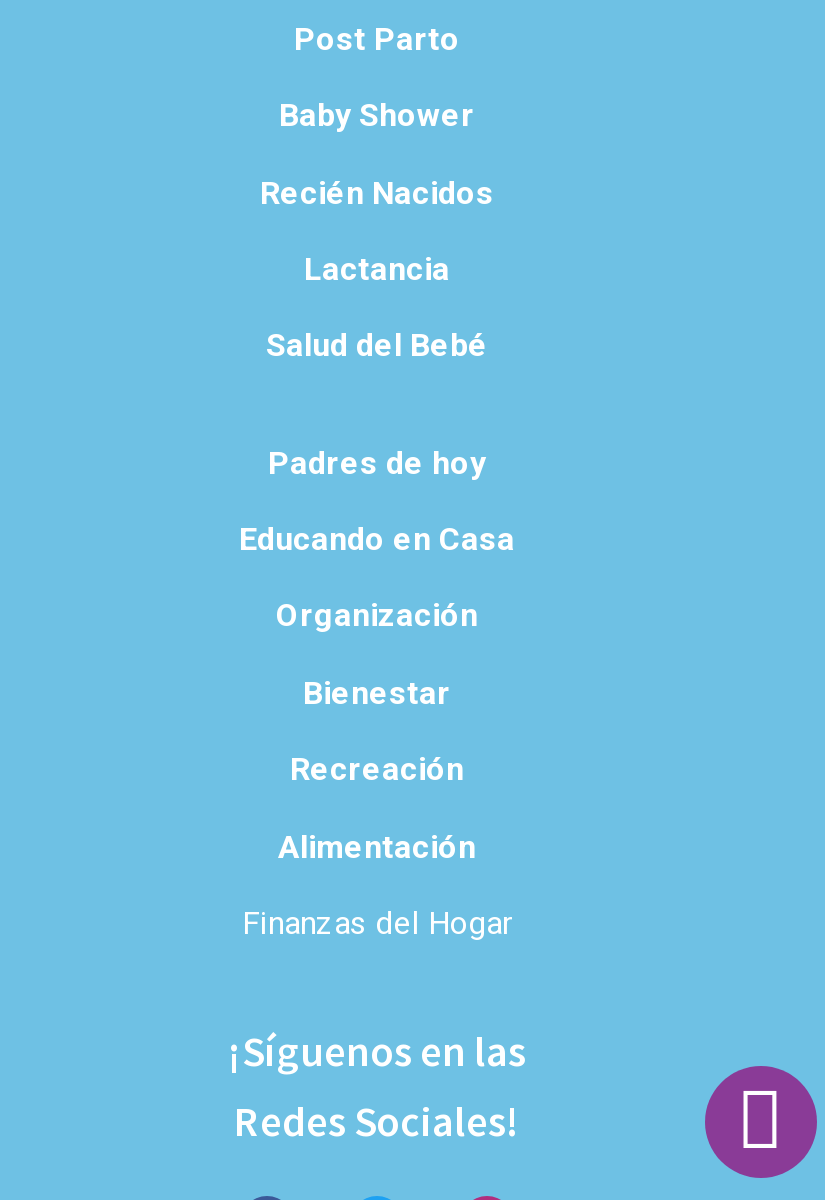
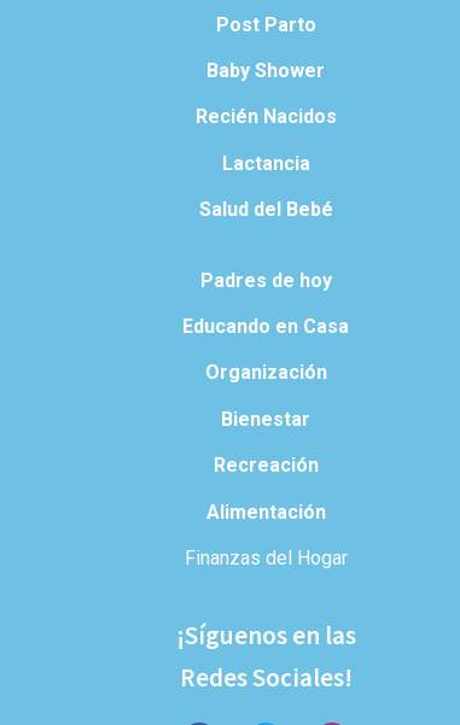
- [image]
